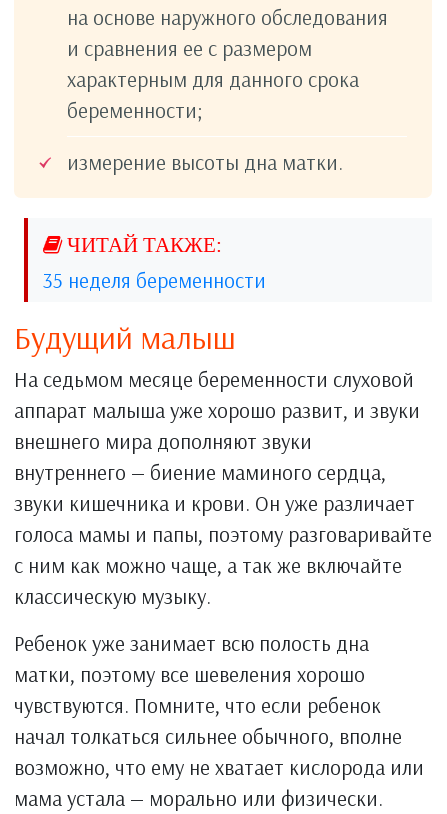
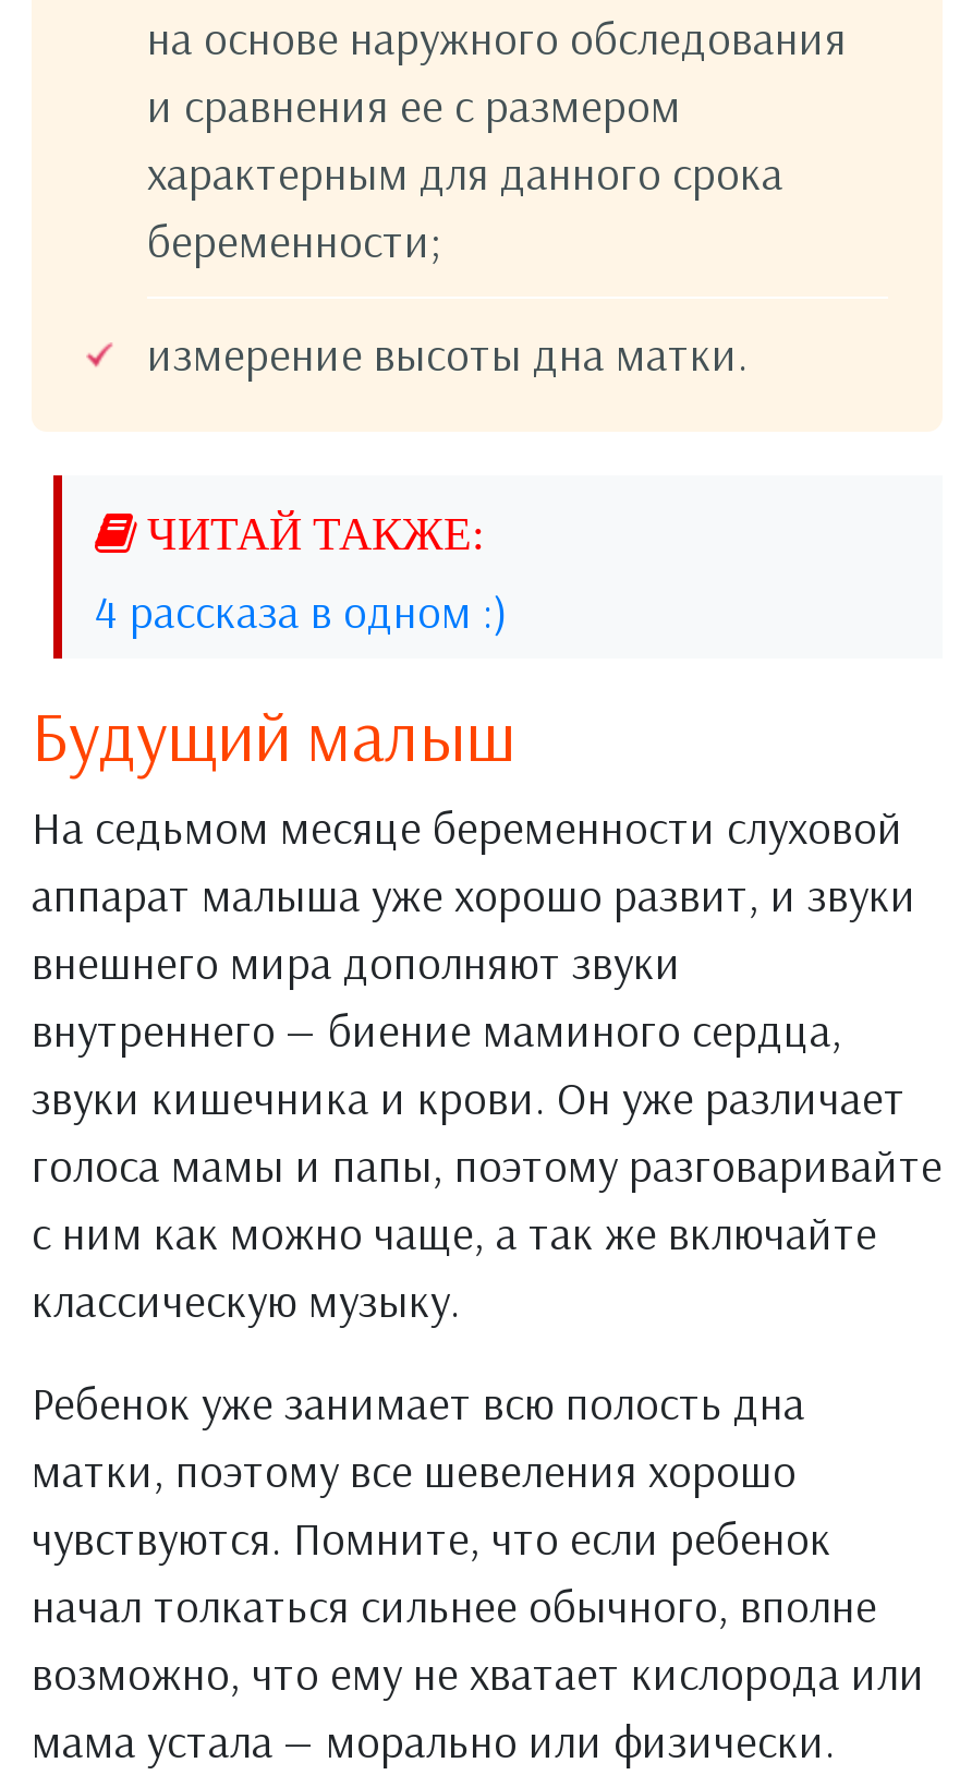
- 35 неделя беременности
+ 4 рассказа в одном :)
